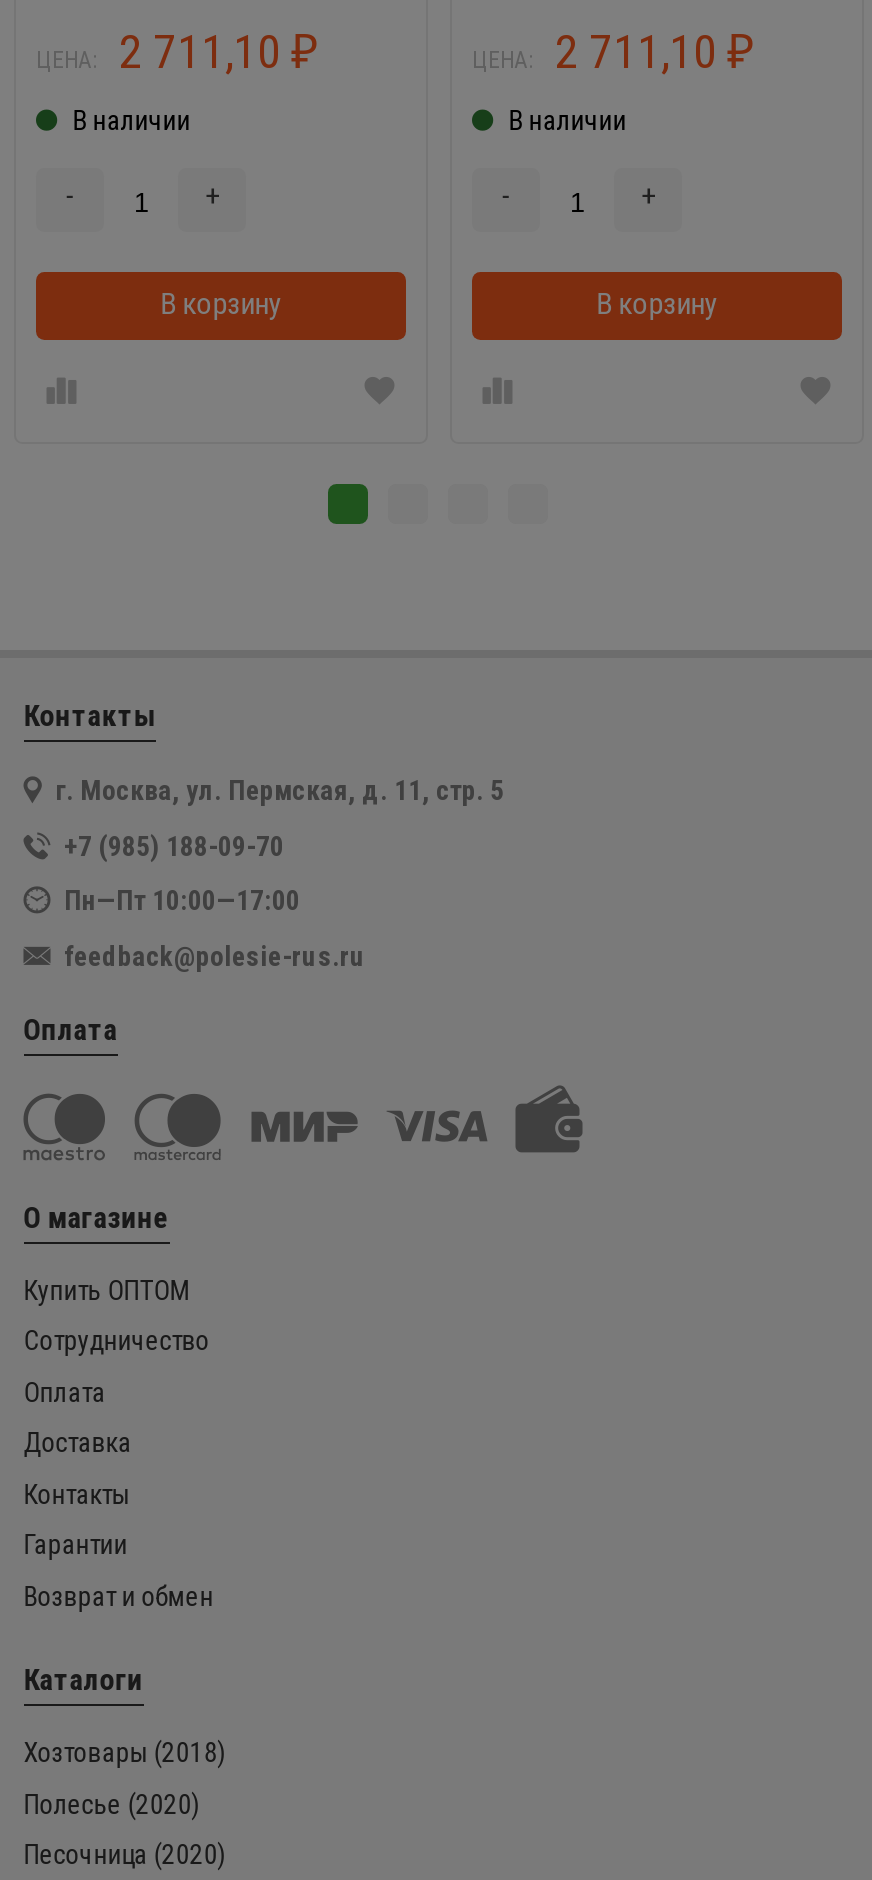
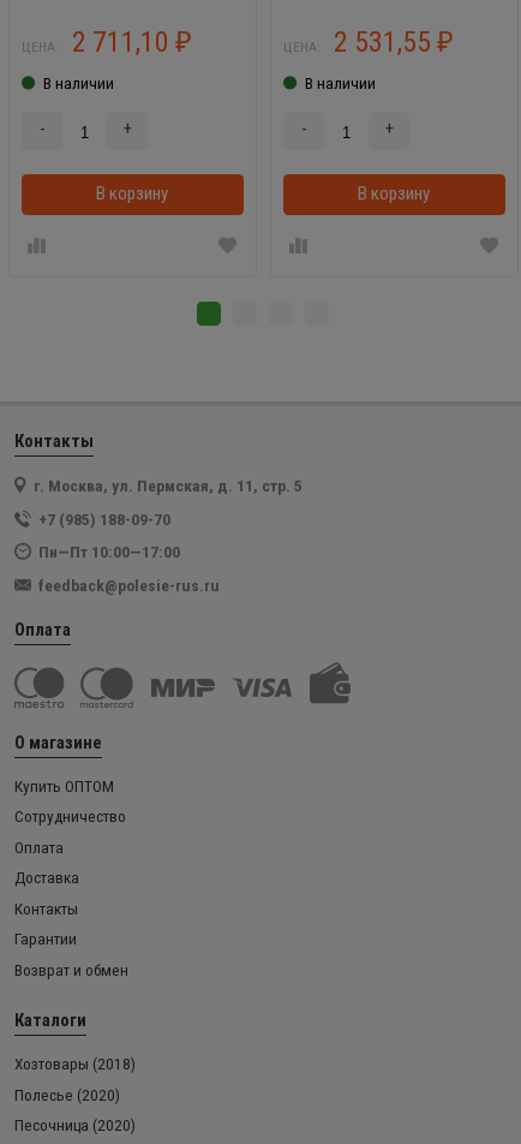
- 2 711,10 ₽
+ 2 531,55 ₽
